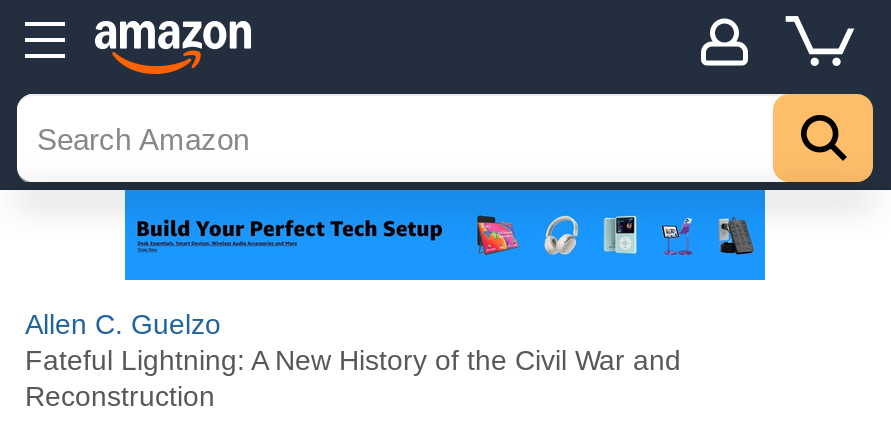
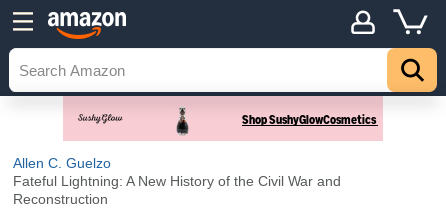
- [image]
+ [image]
